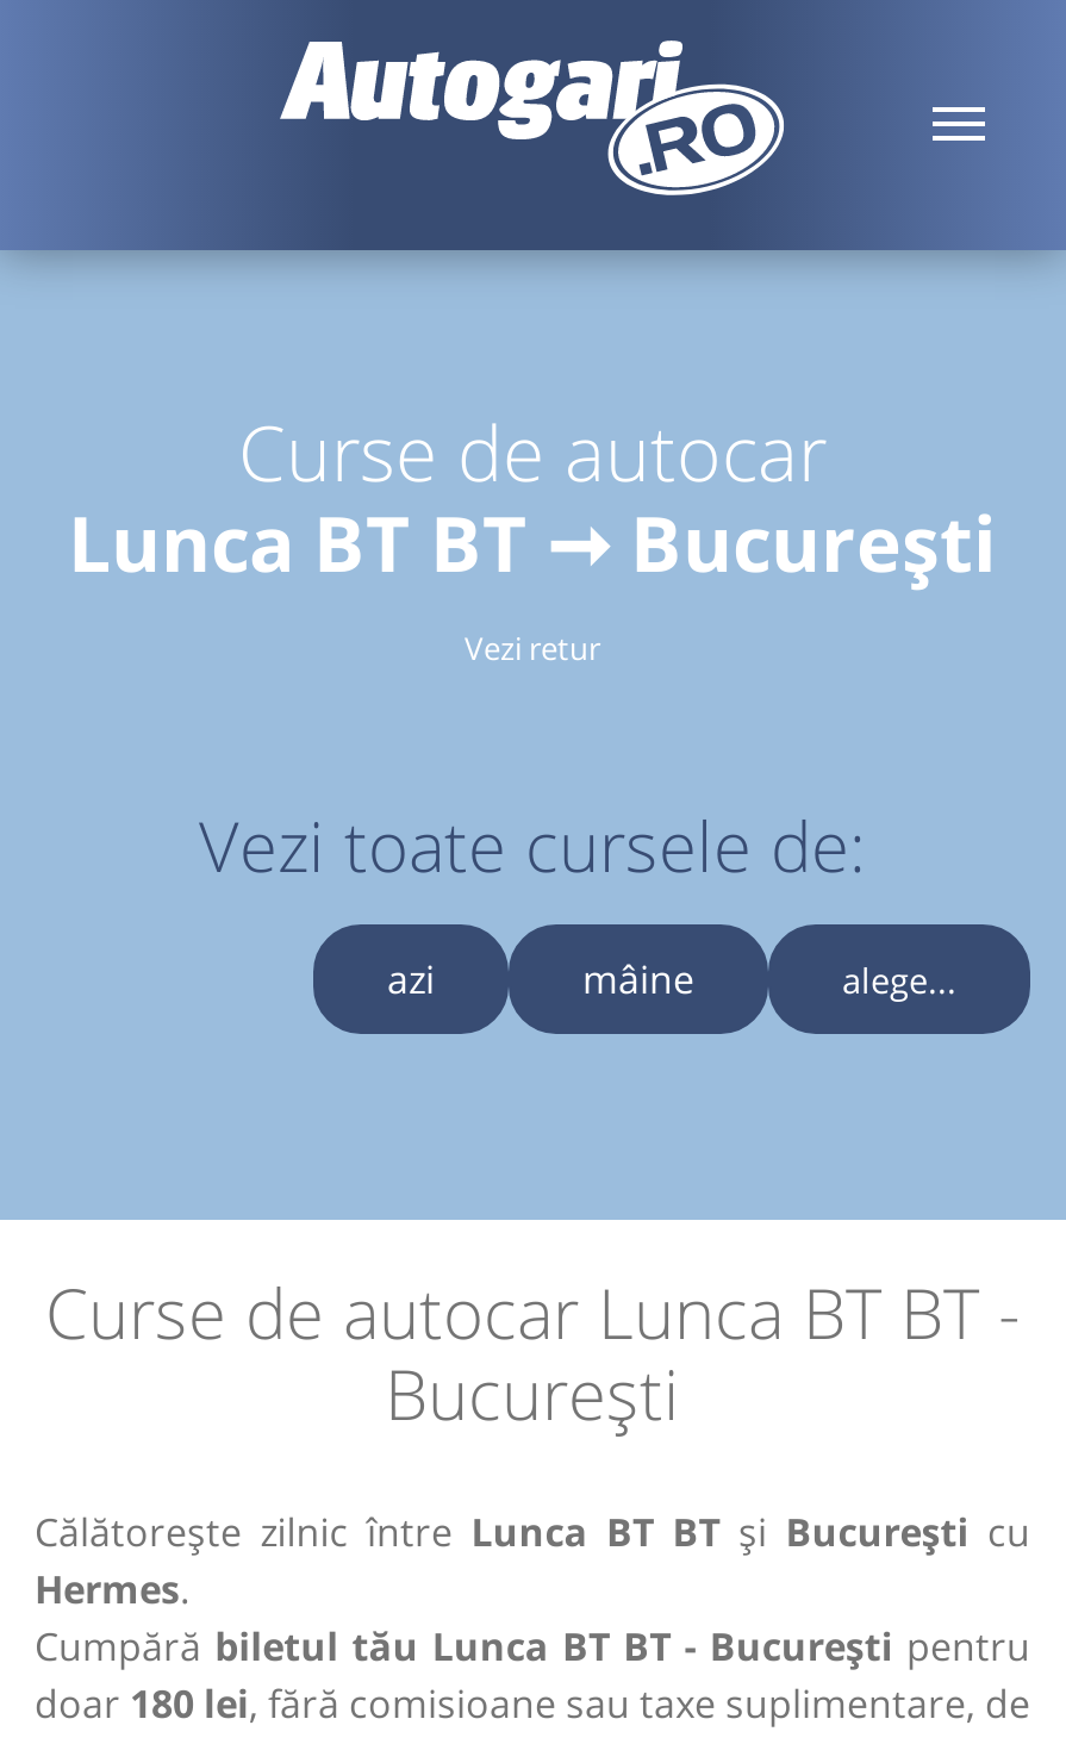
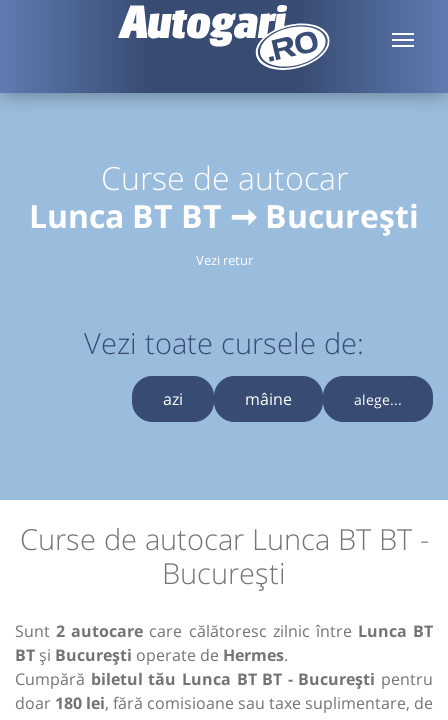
- Călătorește zilnic între Lunca BT BT și București cu
- Hermes.
+ Sunt 2 autocare care călătoresc zilnic între Lunca BT
+ BT și București operate de Hermes.
